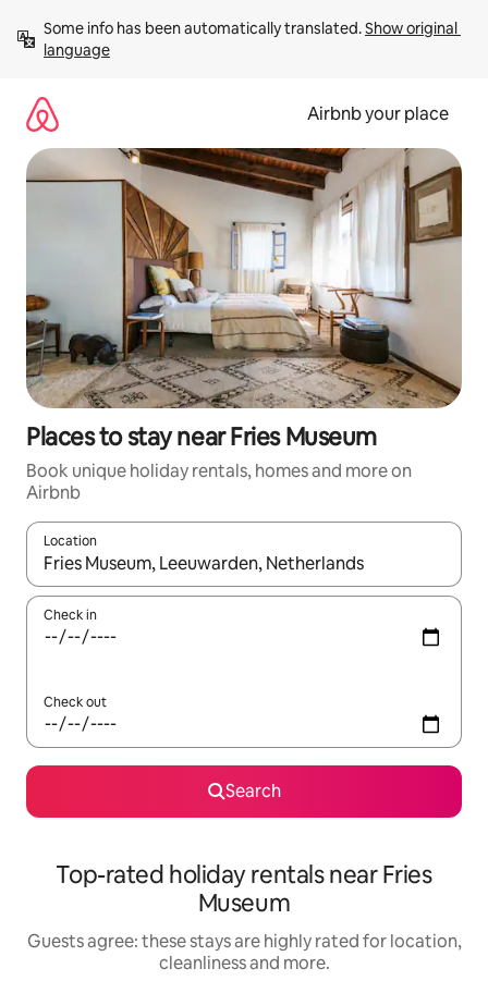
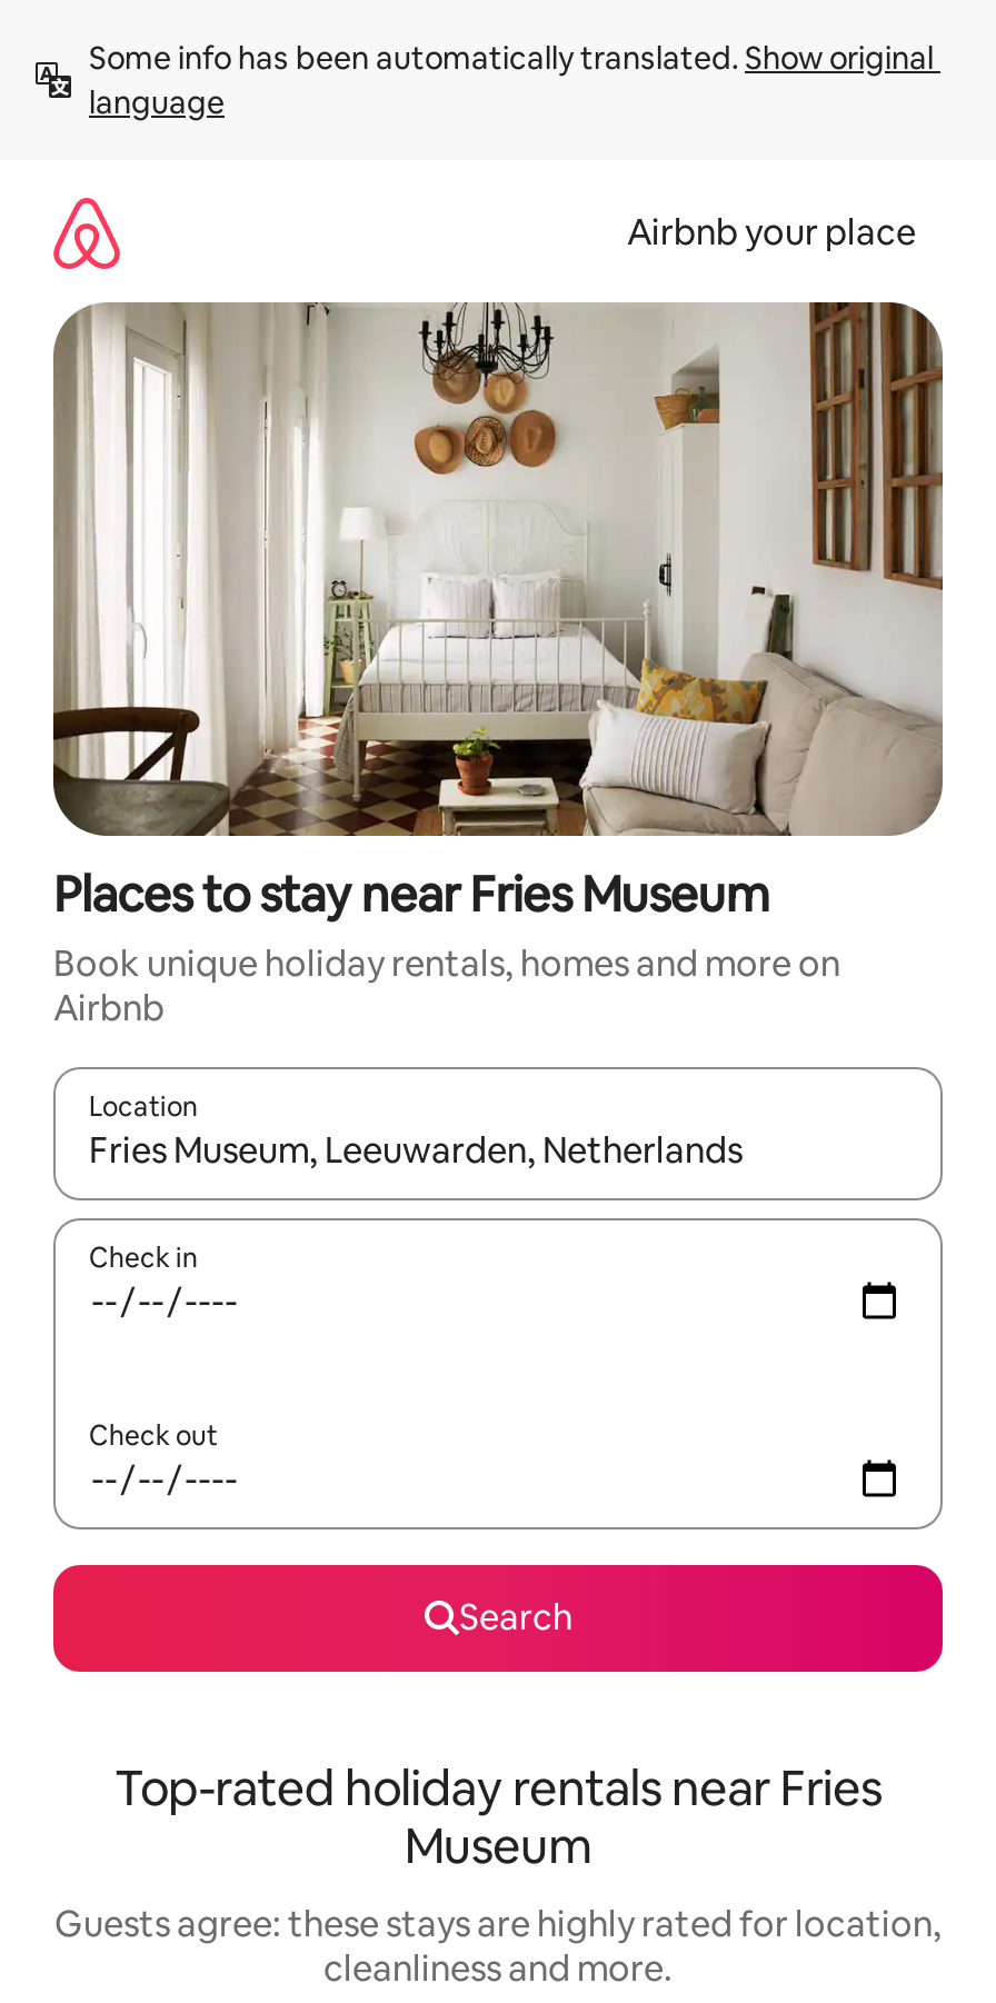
- [image]
+ [image]
